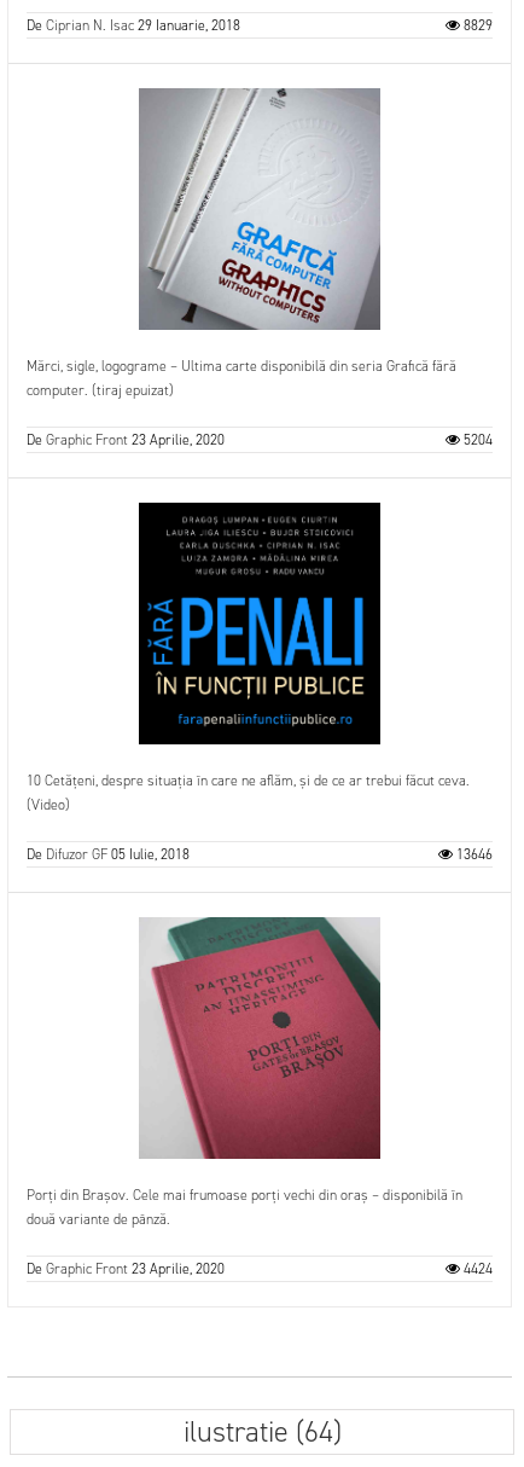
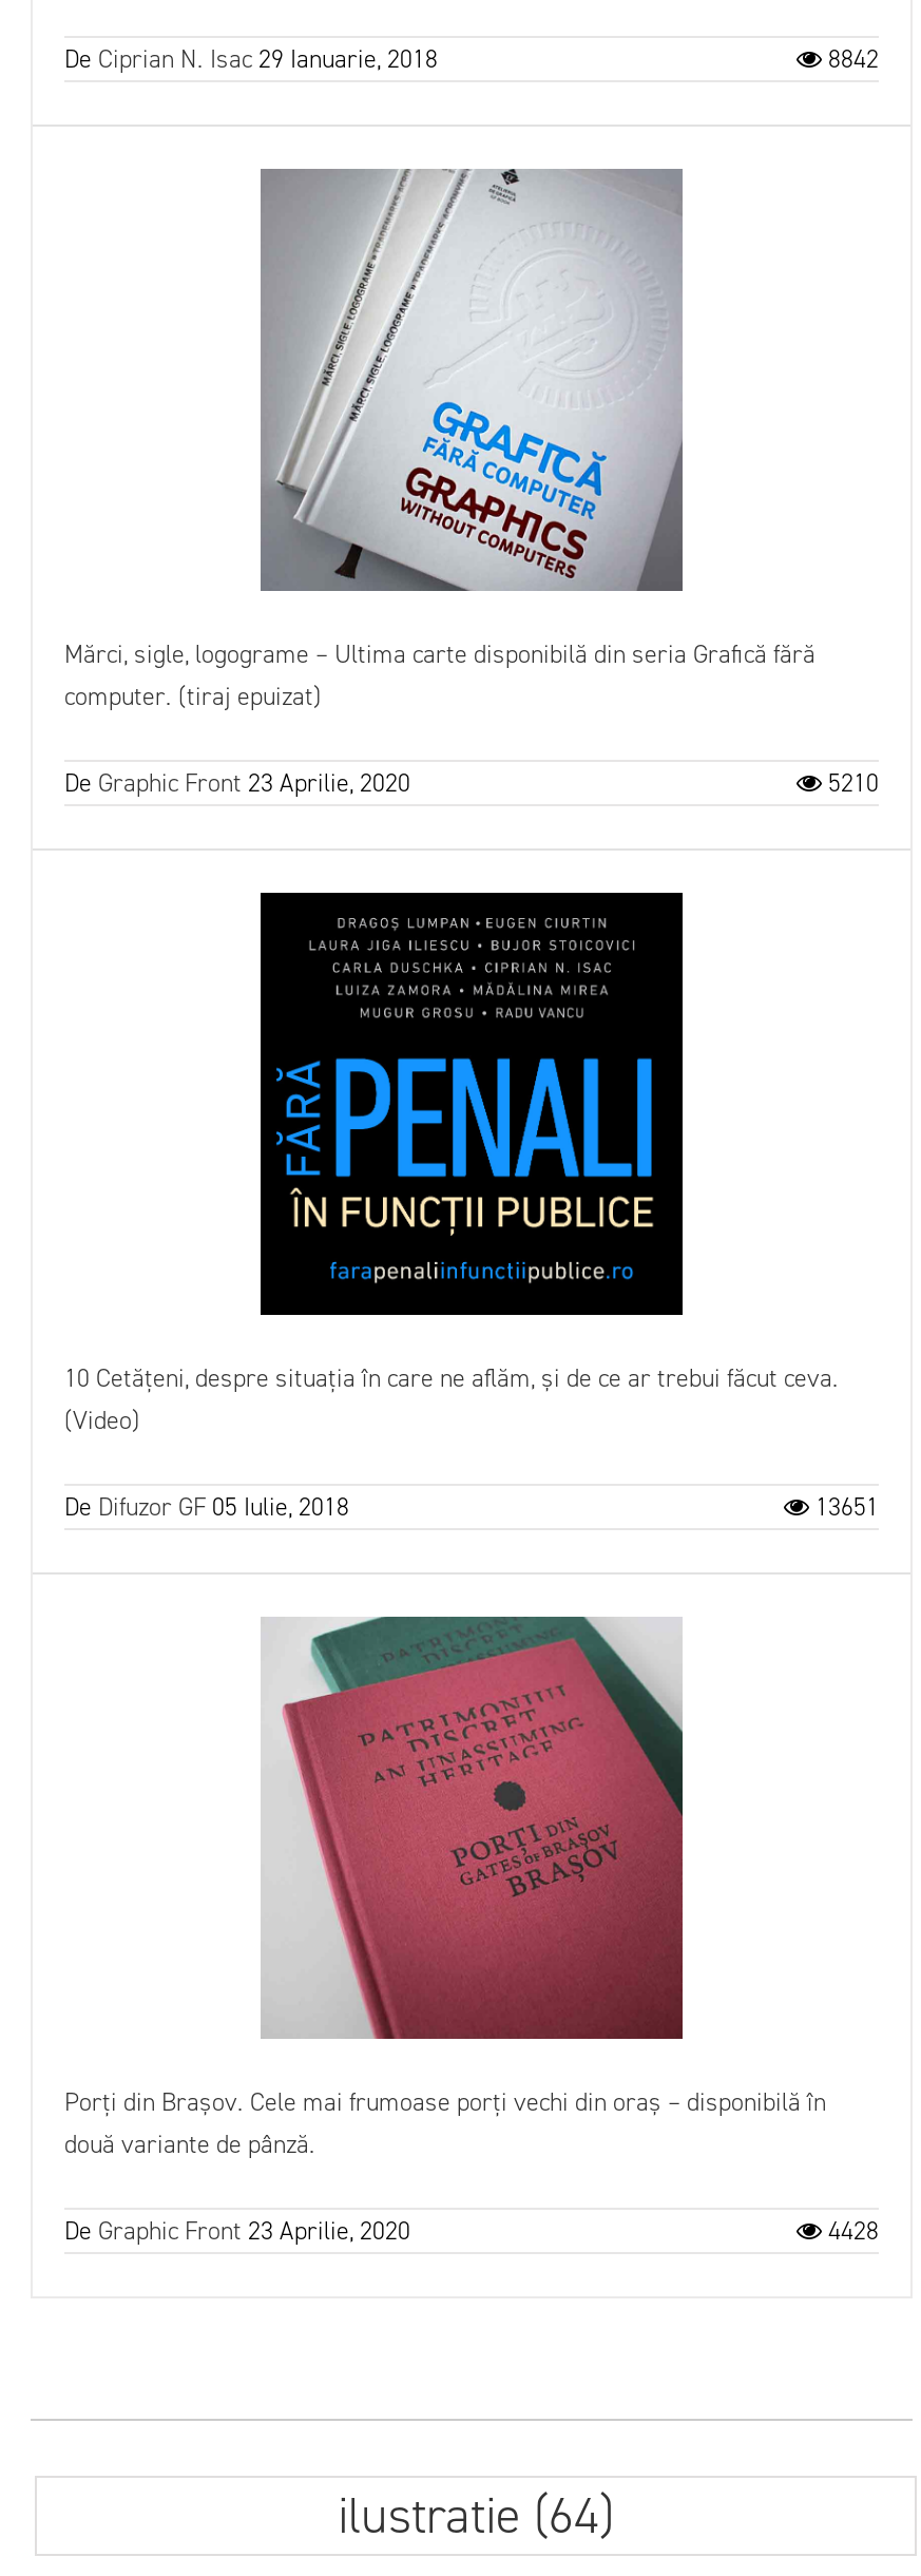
- 8829
+ 8842

- 5204
+ 5210

- 13646
+ 13651

- 4424
+ 4428
